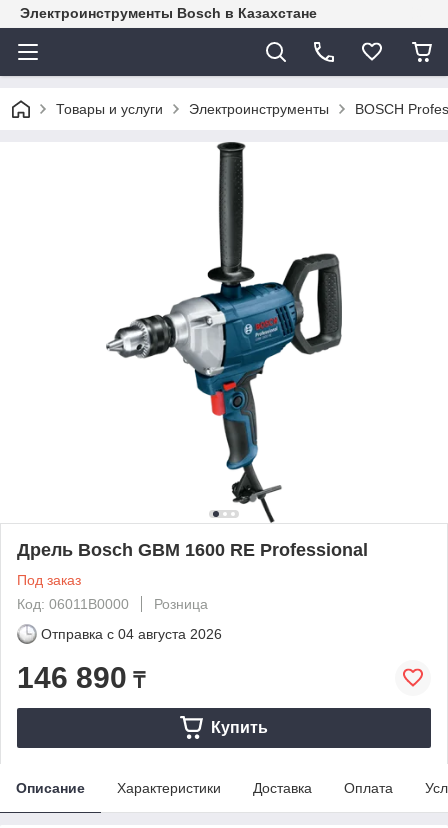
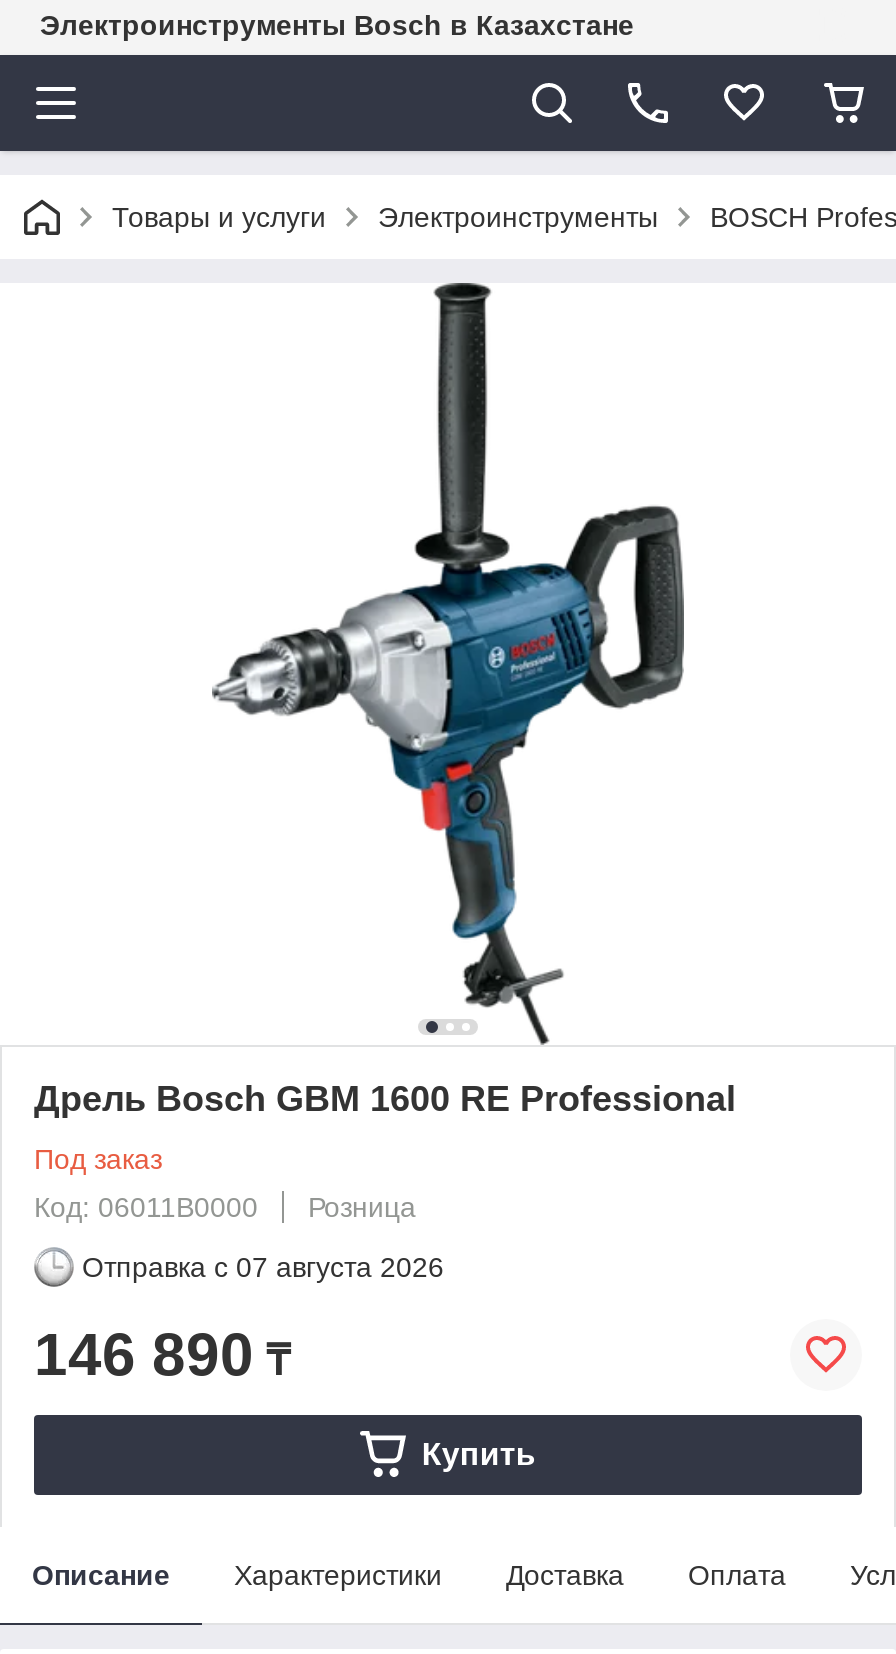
- Отправка с 04 августа 2026
+ Отправка с 07 августа 2026
